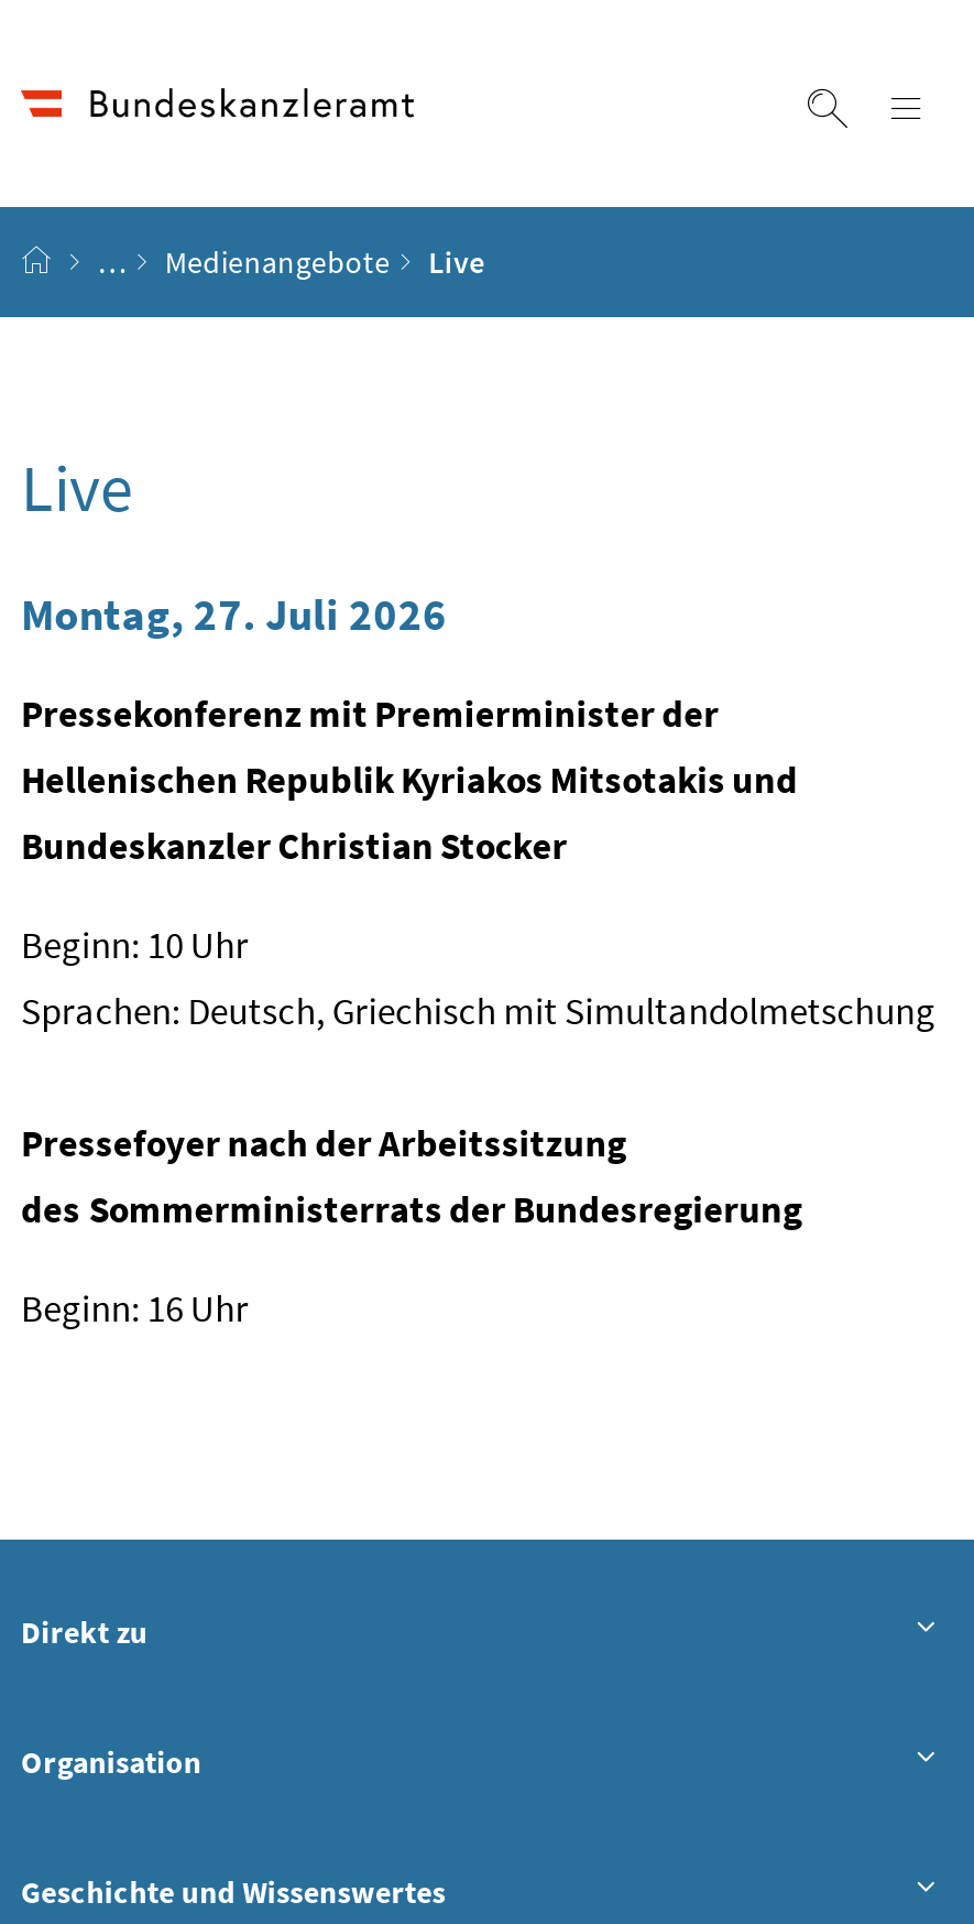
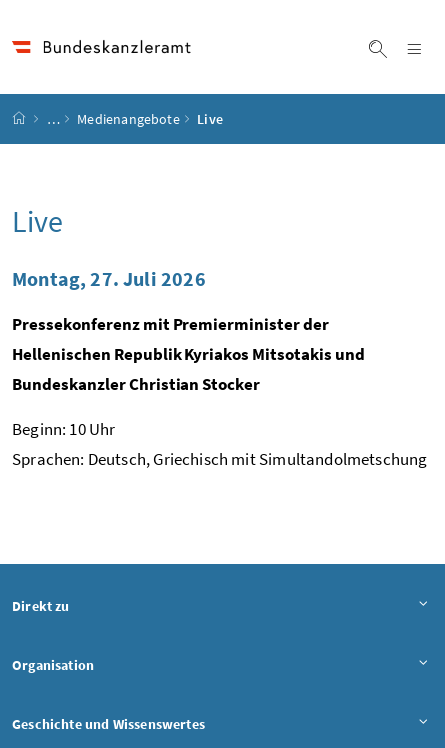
- Pressefoyer nach der Arbeitssitzung
- des Sommerministerrats der Bundesregierung
- Beginn: 16 Uhr
